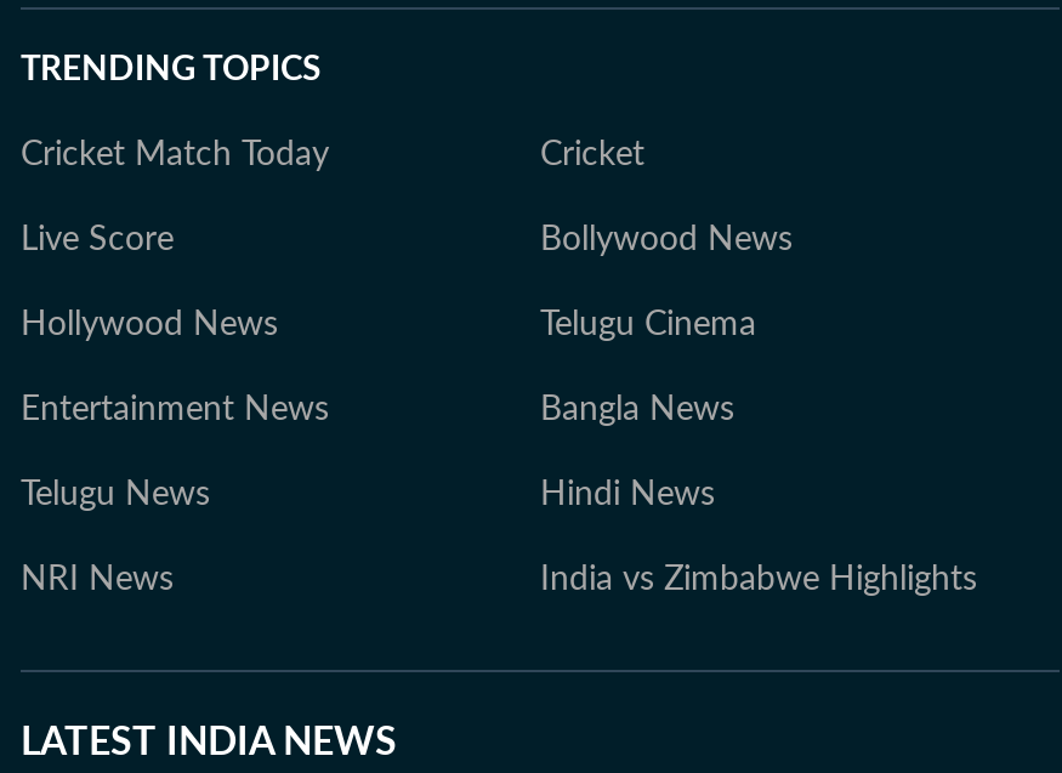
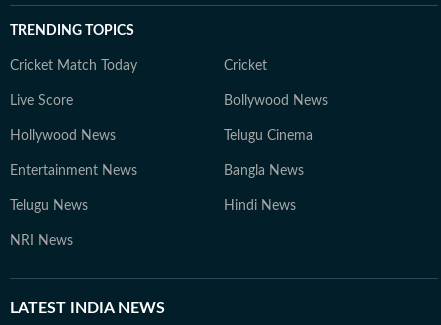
- India vs Zimbabwe Highlights
